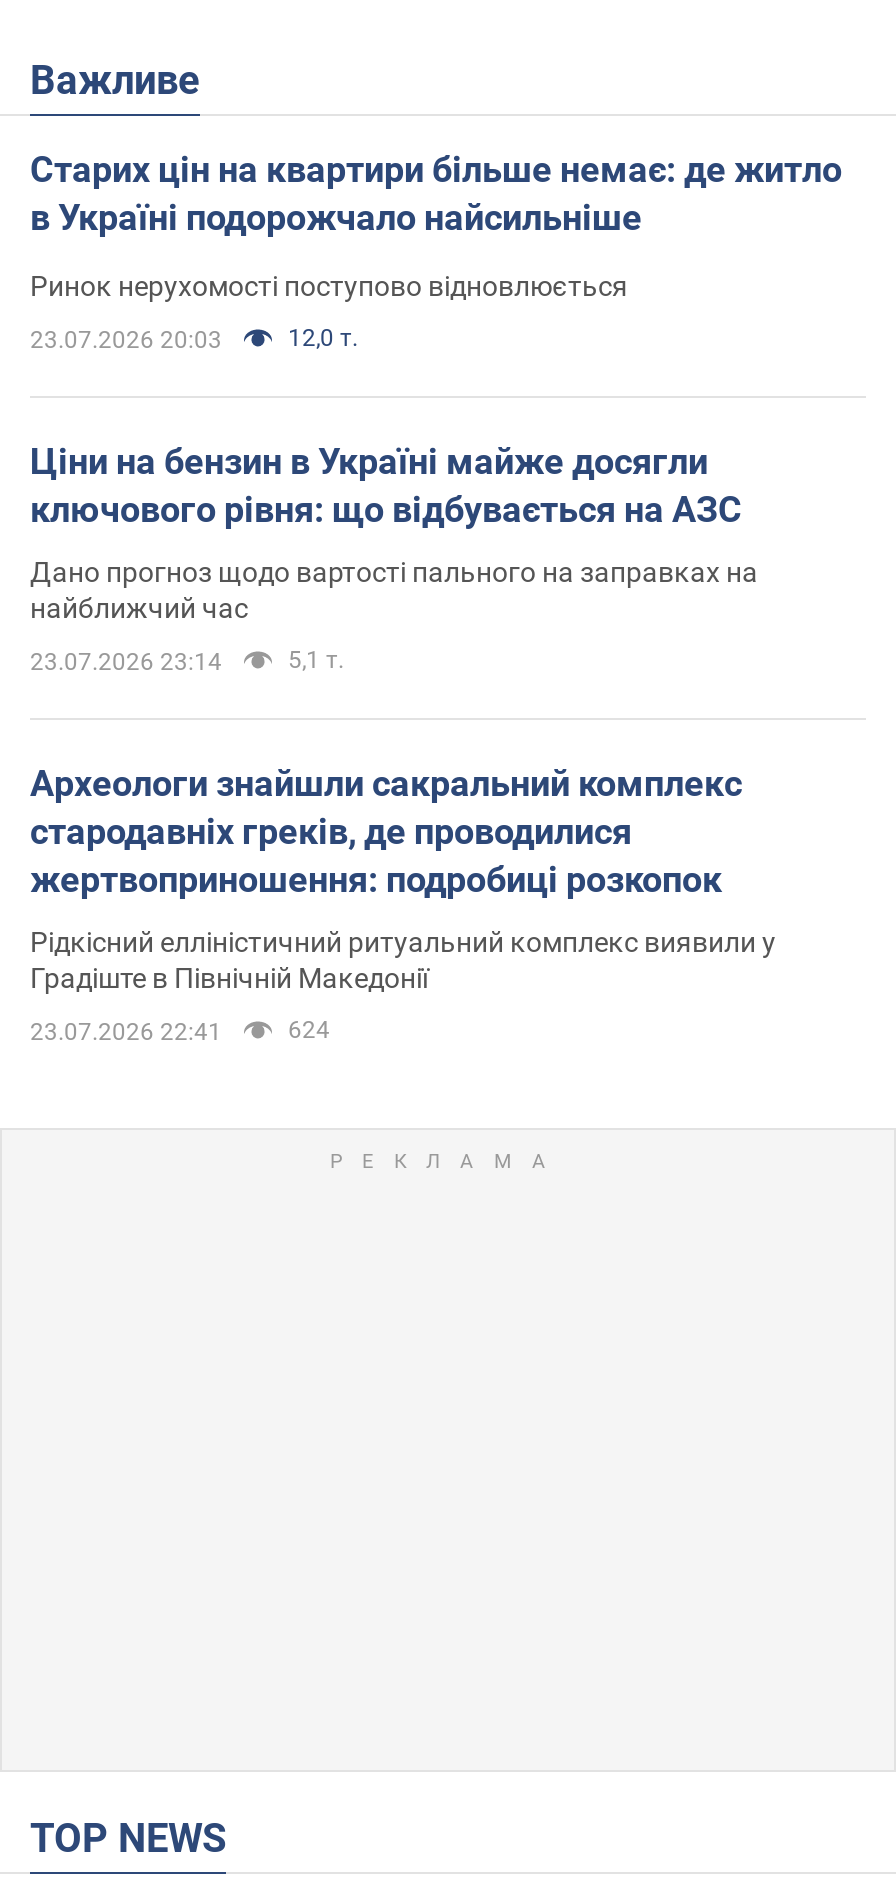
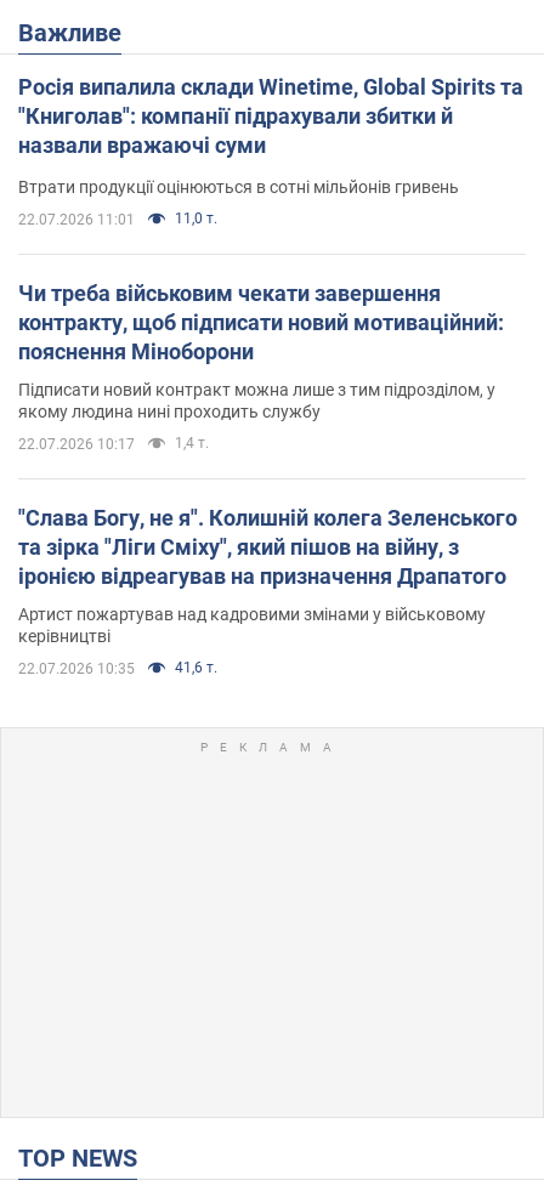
- Старих цін на квартири більше немає: де житло
- в Україні подорожчало найсильніше
+ Росія випалила склади Winetime, Global Spirits та
+ "Книголав": компанії підрахували збитки й
+ назвали вражаючі суми

- Ринок нерухомості поступово відновлюється
+ Втрати продукції оцінюються в сотні мільйонів гривень

- 23.07.2026 20:03
- 12,0 т.
+ 22.07.2026 11:01
+ 11,0 т.

- Ціни на бензин в Україні майже досягли
- ключового рівня: що відбувається на АЗС
+ Чи треба військовим чекати завершення
+ контракту, щоб підписати новий мотиваційний:
+ пояснення Міноборони

- Дано прогноз щодо вартості пального на заправках на
- найближчий час
+ Підписати новий контракт можна лише з тим підрозділом, у
+ якому людина нині проходить службу

- 23.07.2026 23:14
- 5,1 т.
+ 22.07.2026 10:17
+ 1,4 т.

- Археологи знайшли сакральний комплекс
- стародавніх греків, де проводилися
- жертвоприношення: подробиці розкопок
+ "Слава Богу, не я". Колишній колега Зеленського
+ та зірка "Ліги Сміху", який пішов на війну, з
+ іронією відреагував на призначення Драпатого

- Рідкісний елліністичний ритуальний комплекс виявили у
- Градіште в Північній Македонії
+ Артист пожартував над кадровими змінами у військовому
+ керівництві

- 23.07.2026 22:41
- 624
+ 22.07.2026 10:35
+ 41,6 т.
